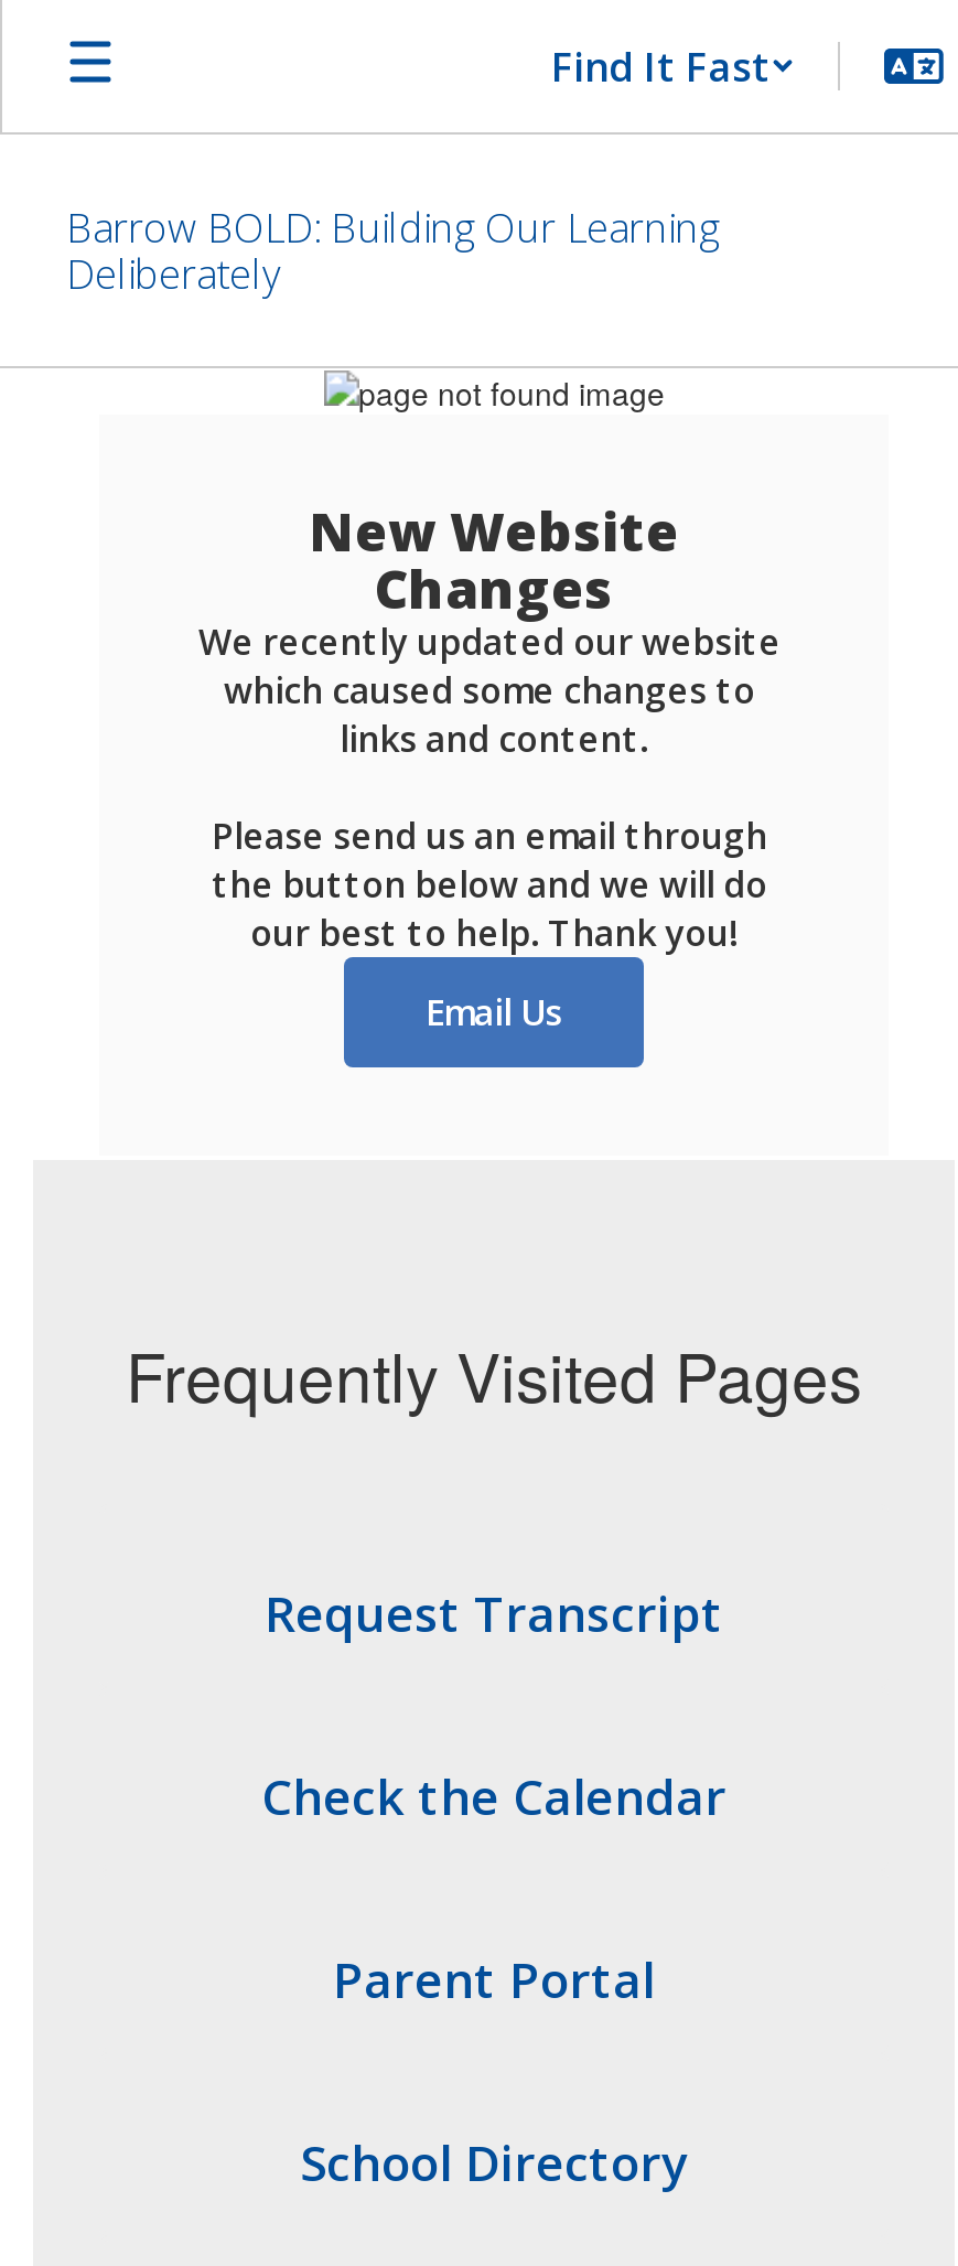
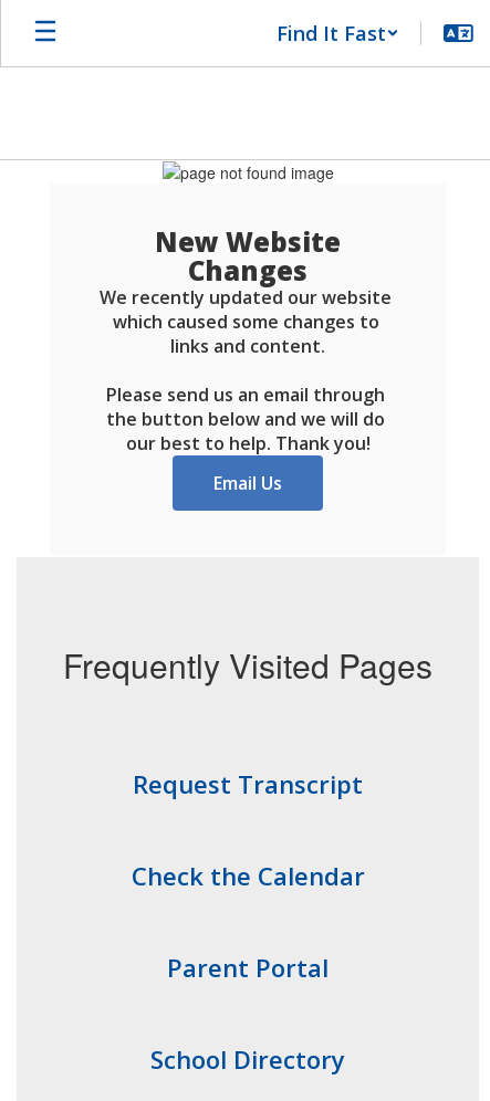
- Barrow BOLD: Building Our Learning
- Deliberately
